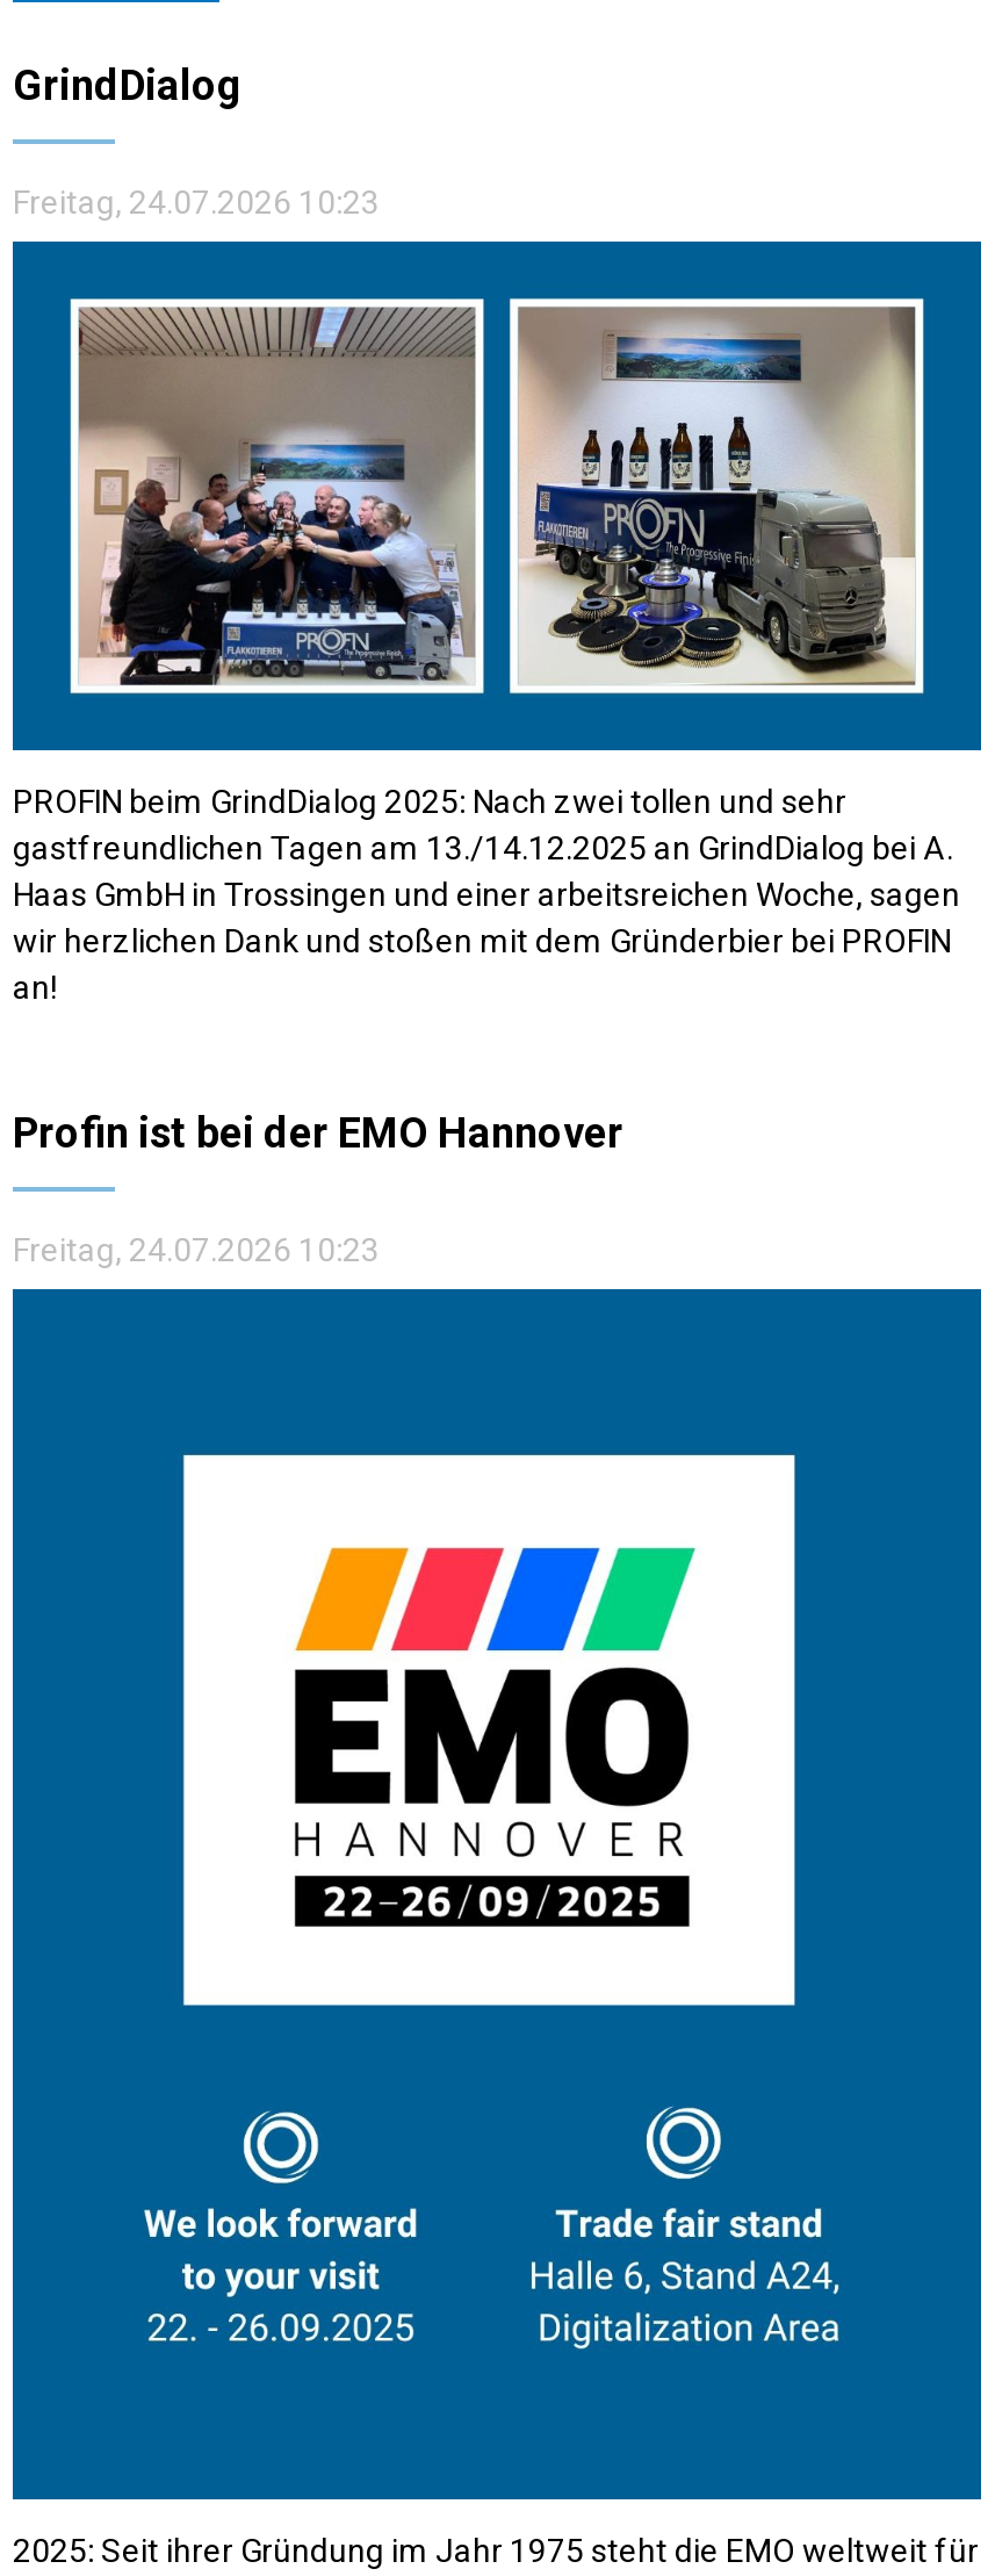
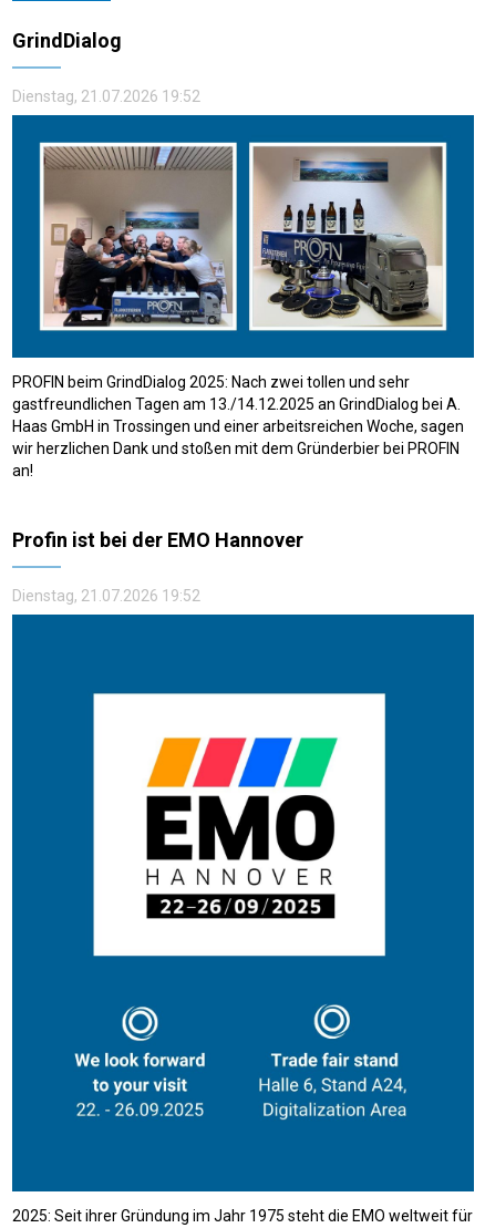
- Freitag, 24.07.2026 10:23
+ Dienstag, 21.07.2026 19:52

- Freitag, 24.07.2026 10:23
+ Dienstag, 21.07.2026 19:52
